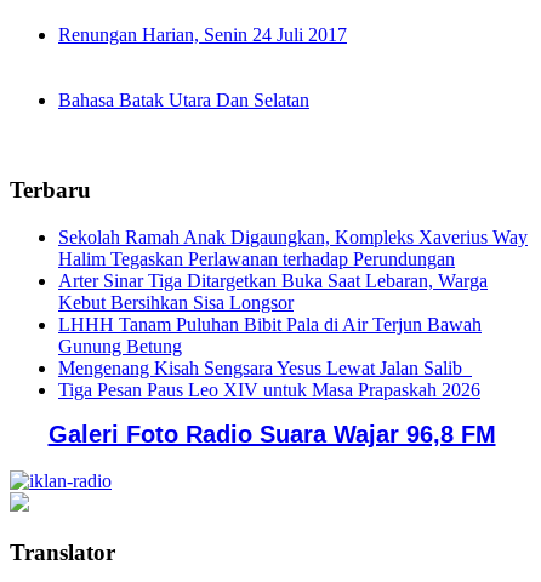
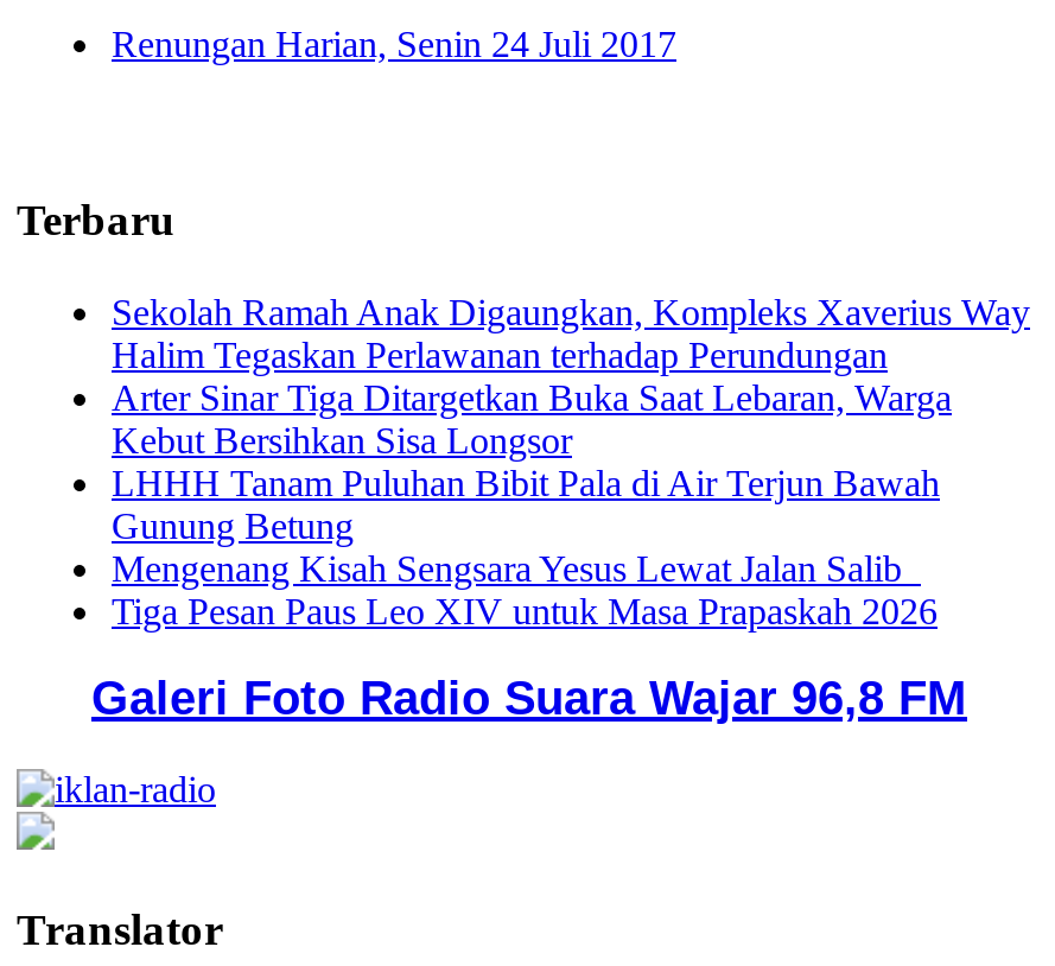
- Bahasa Batak Utara Dan Selatan
